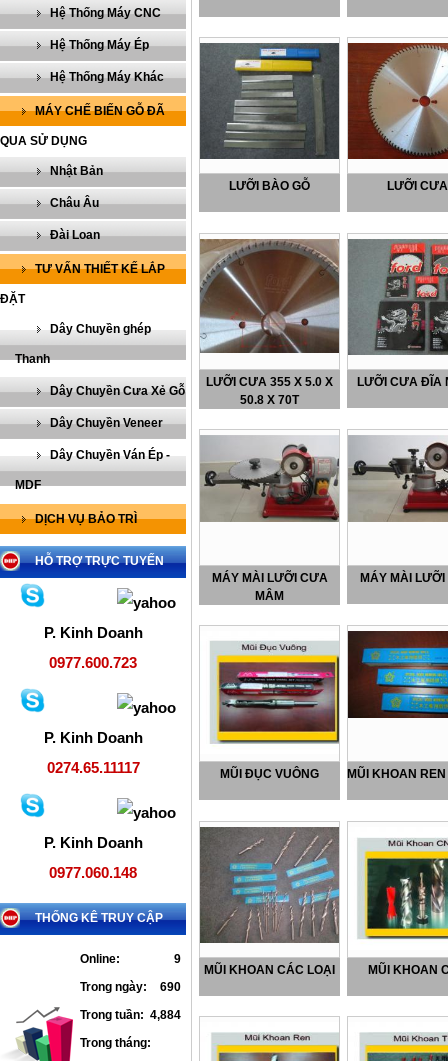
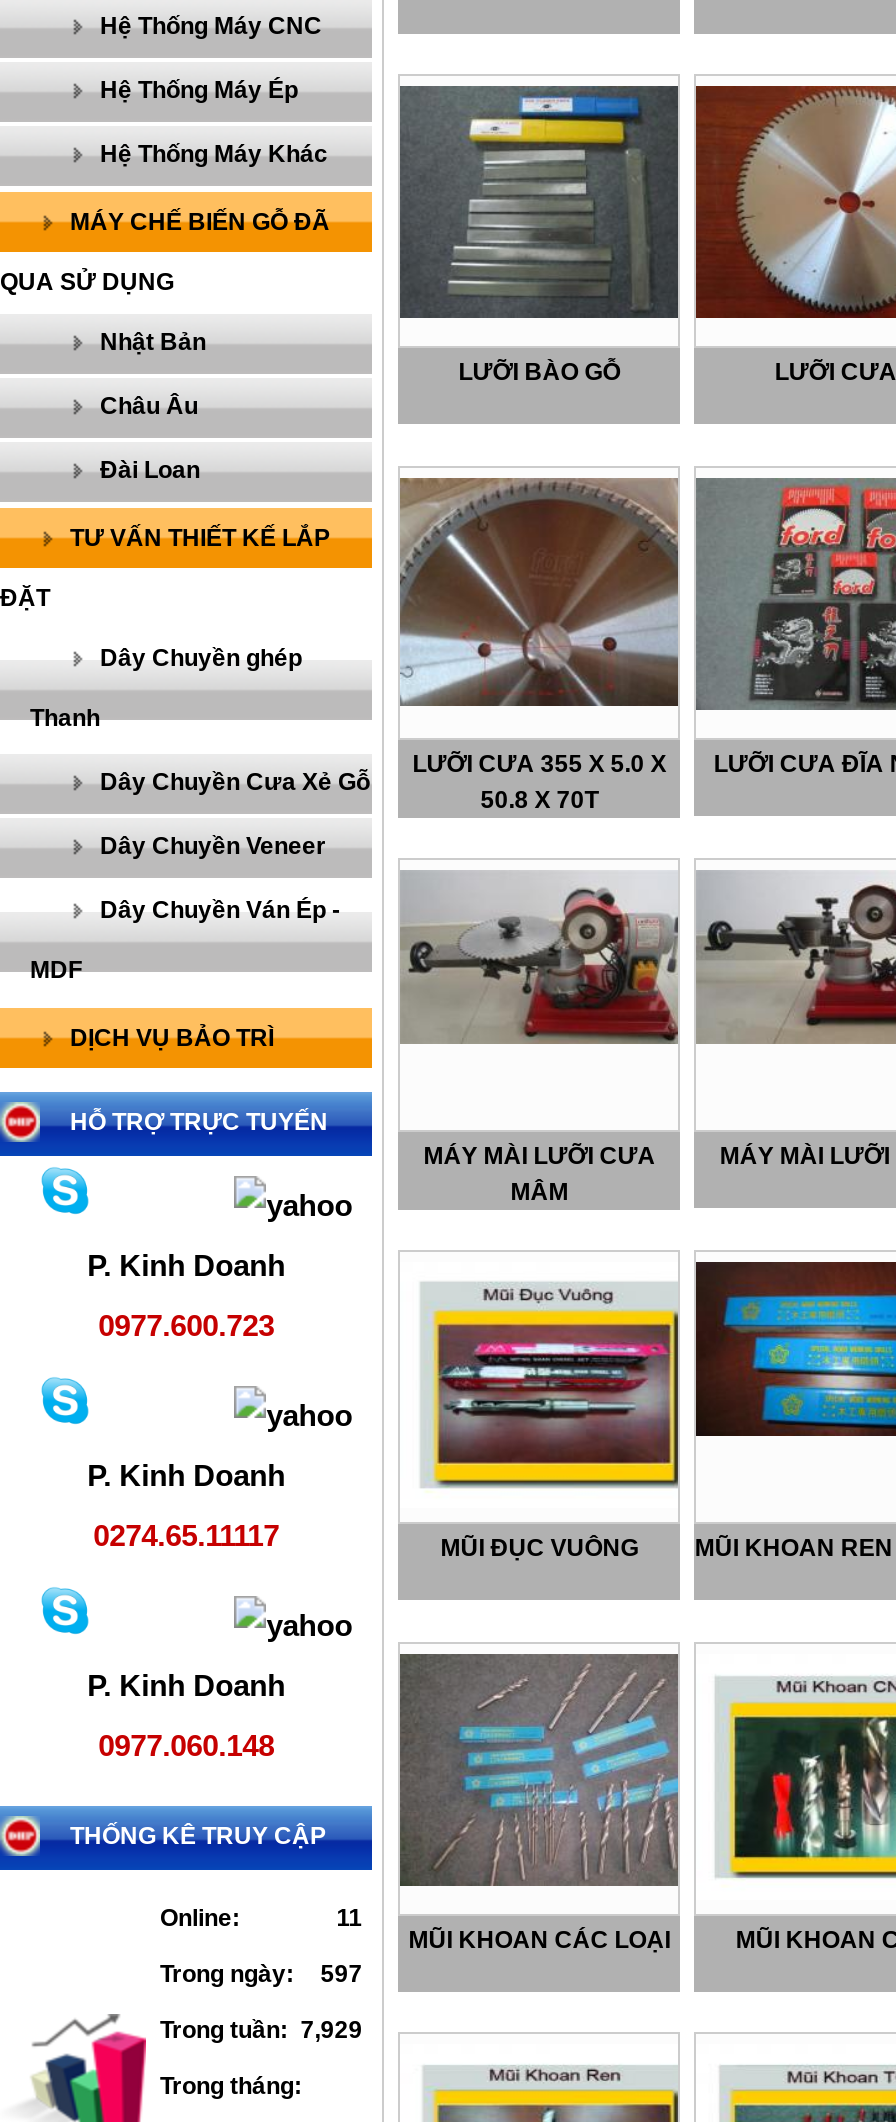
- 9
+ 11

- Trong ngày: 690
+ Trong ngày: 597

- Trong tuần: 4,884
+ Trong tuần: 7,929
